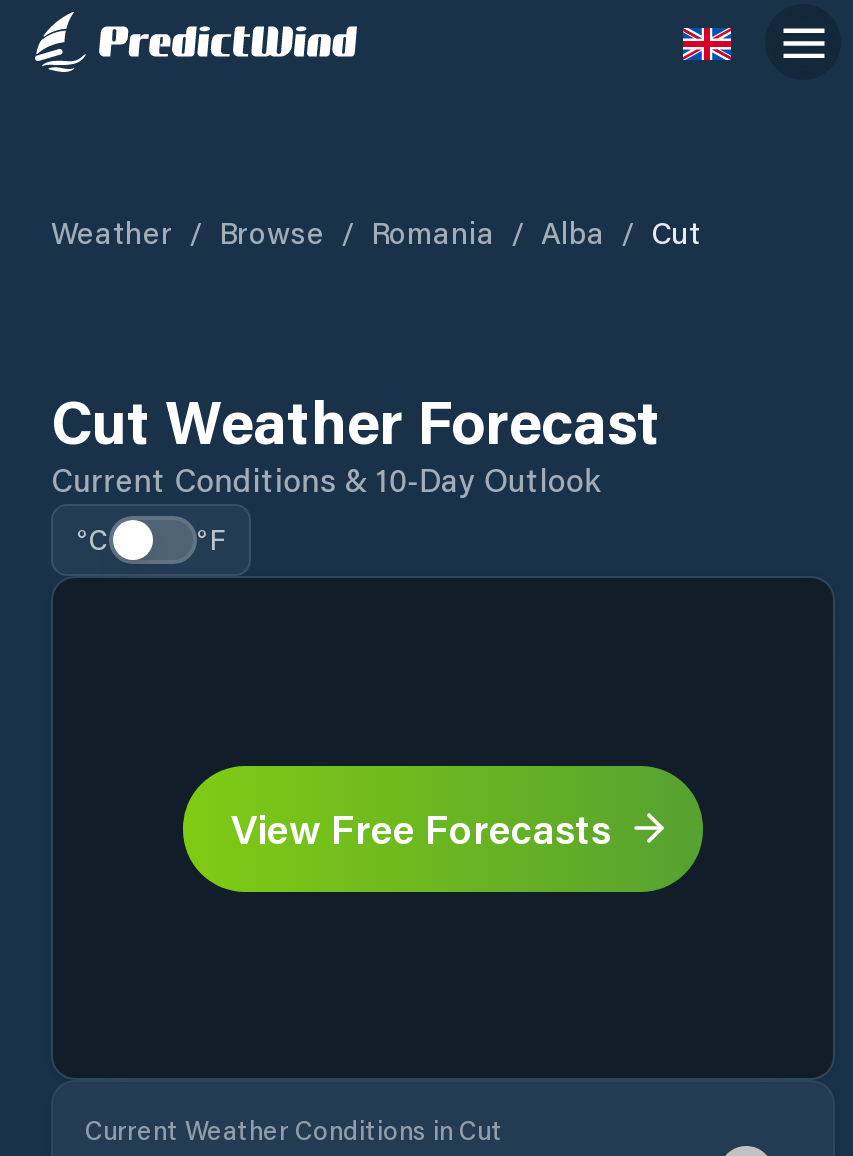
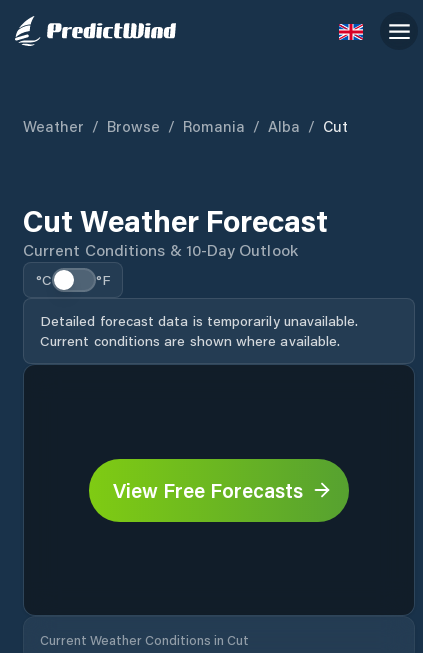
+ Detailed forecast data is temporarily unavailable.
+ Current conditions are shown where available.
